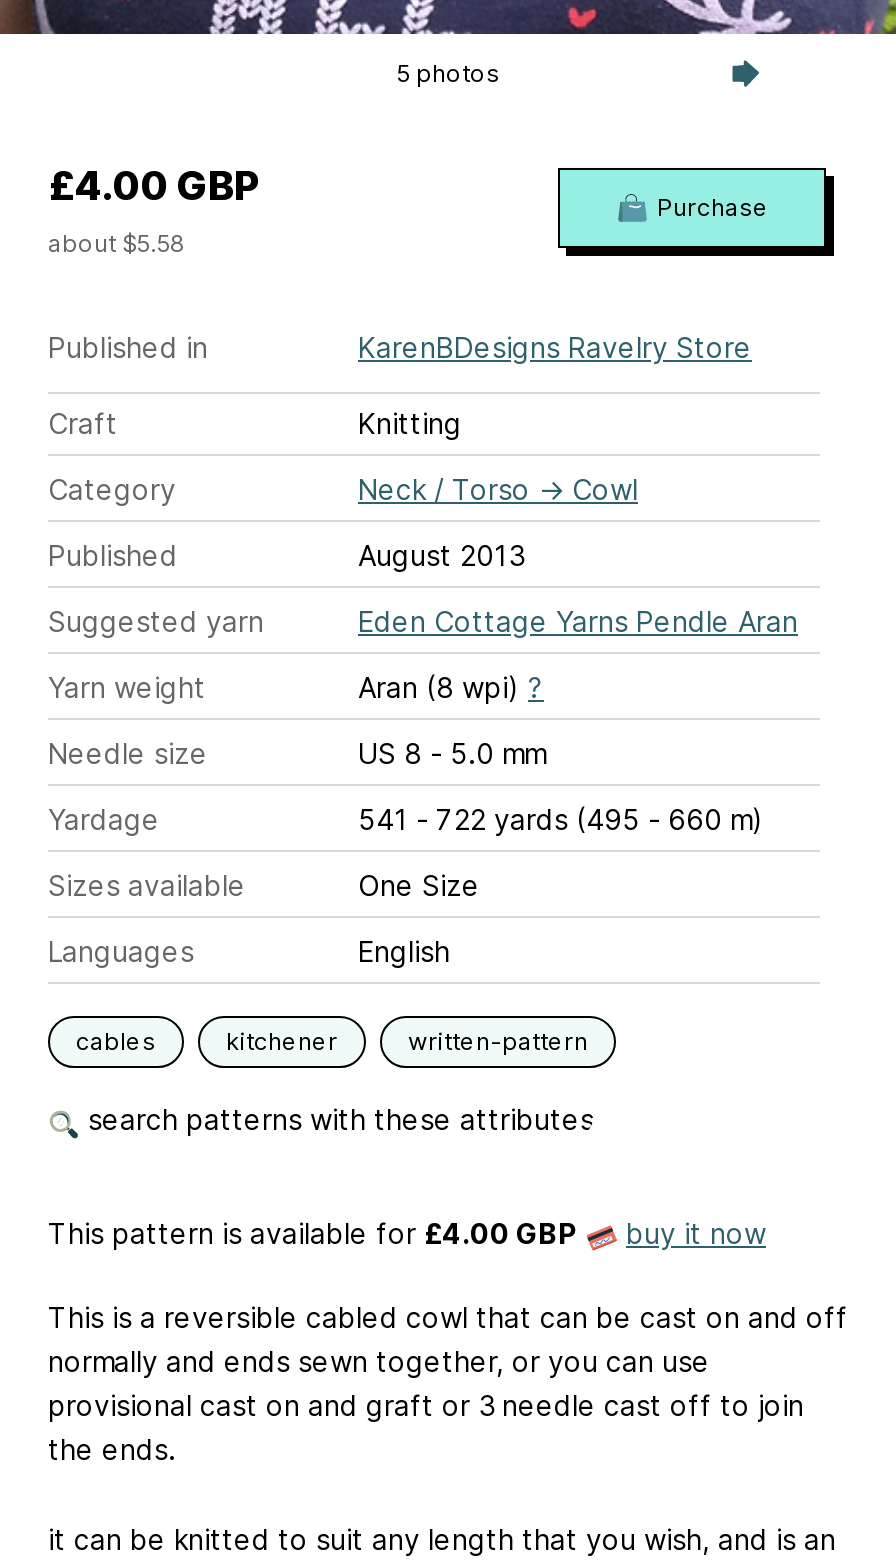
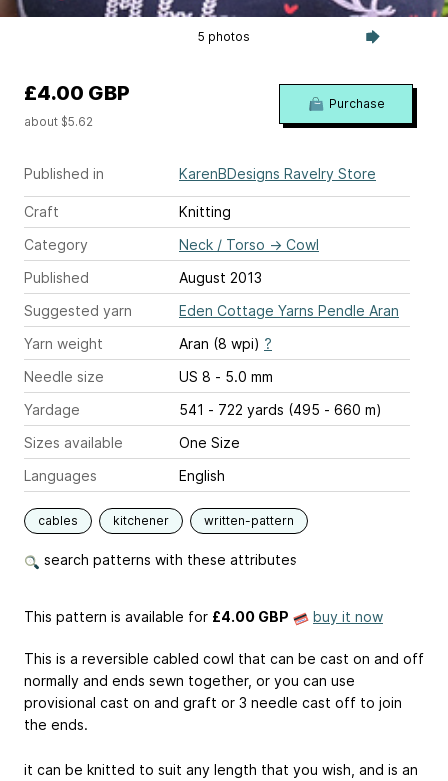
- about $5.58
+ about $5.62
